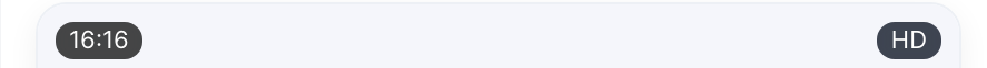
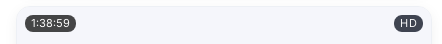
- 16:16
+ 1:38:59
